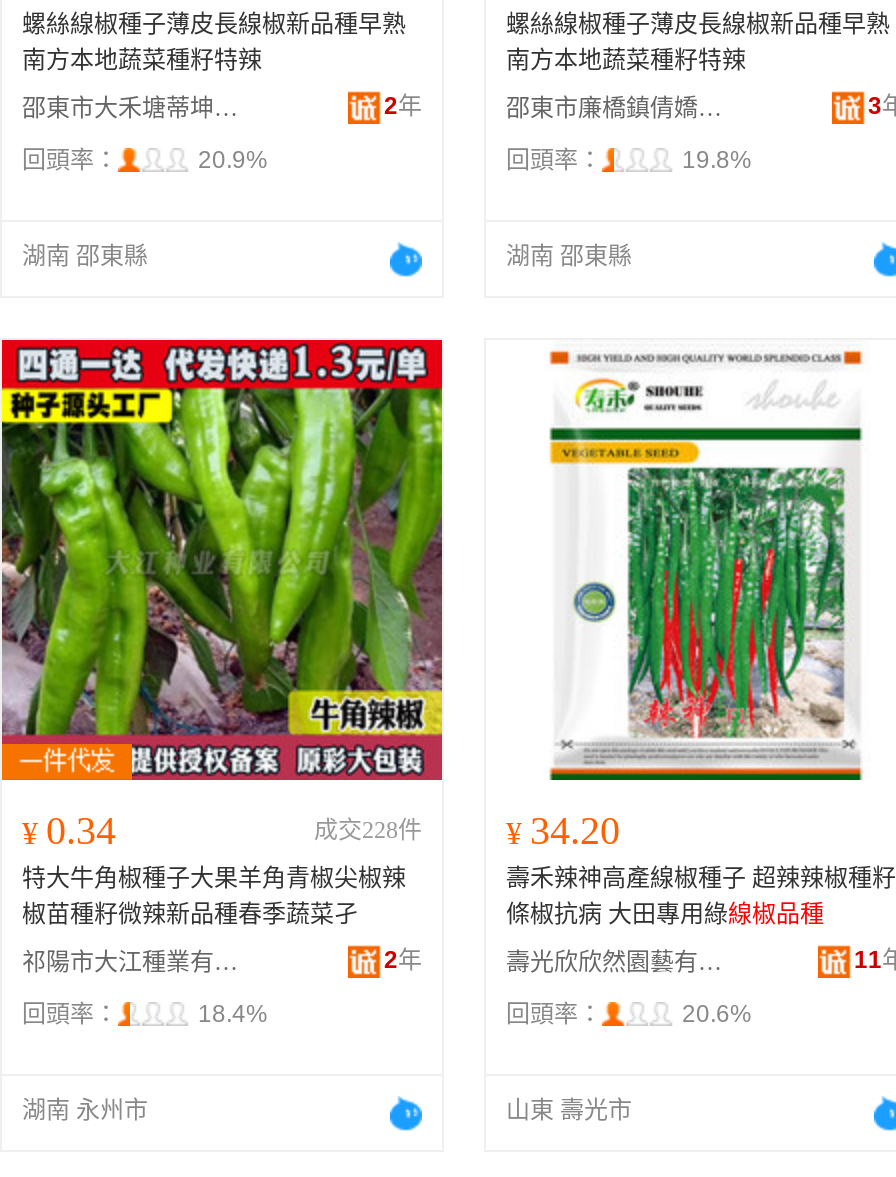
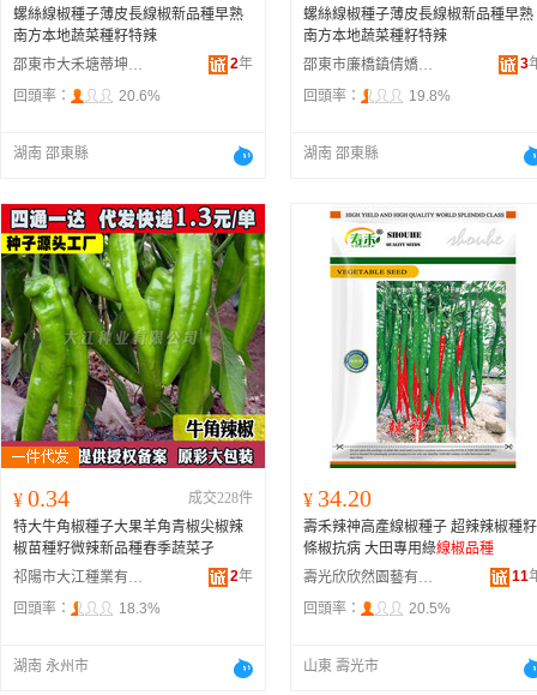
- 20.9%
+ 20.6%

- 18.4%
+ 18.3%

- 20.6%
+ 20.5%
